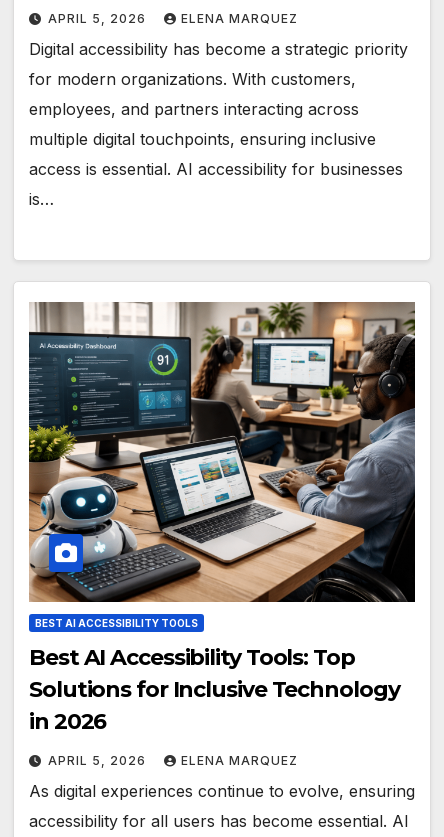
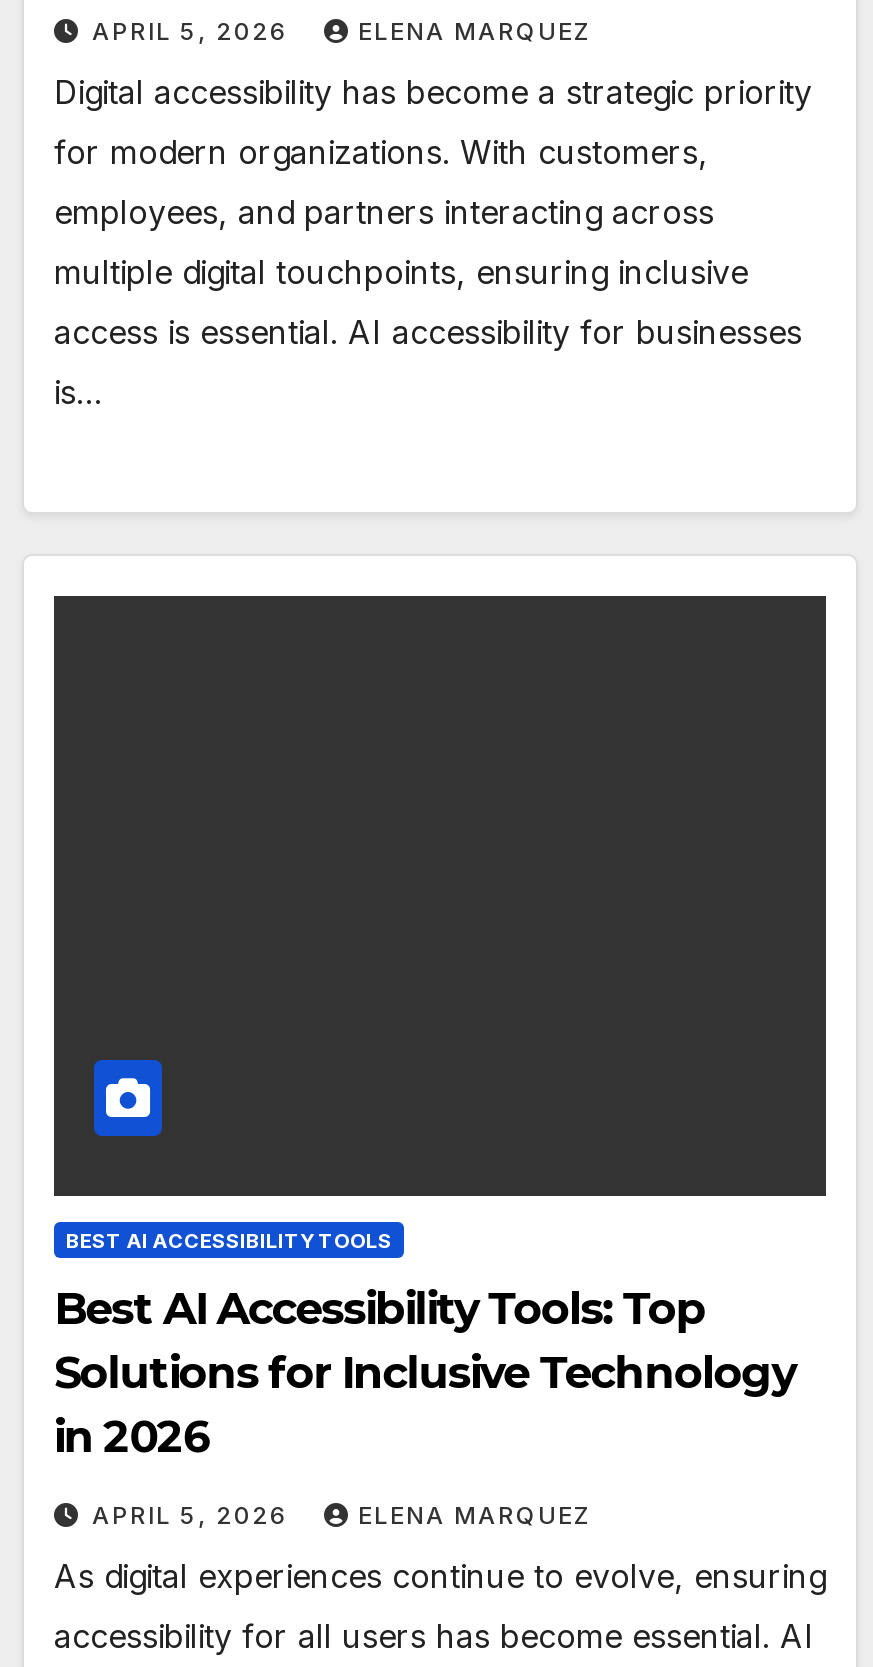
- [image]
